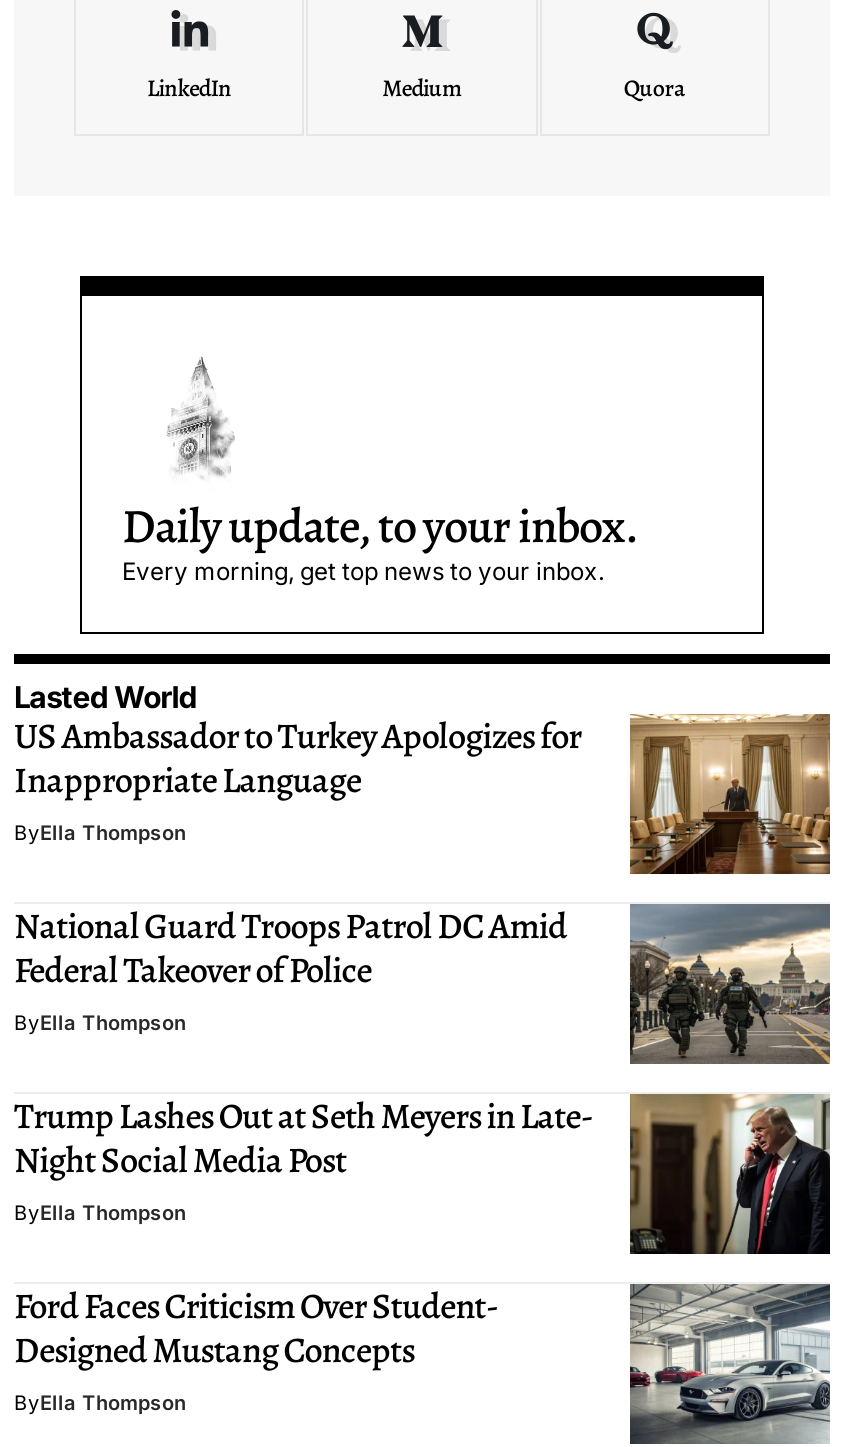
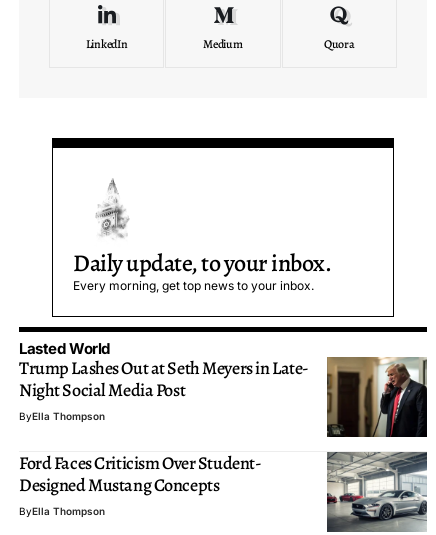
- [image]
- US Ambassador to Turkey Apologizes for
- Inappropriate Language
- ByElla Thompson
- National Guard Troops Patrol DC Amid
- Federal Takeover of Police
- ByElla Thompson

- [image]
